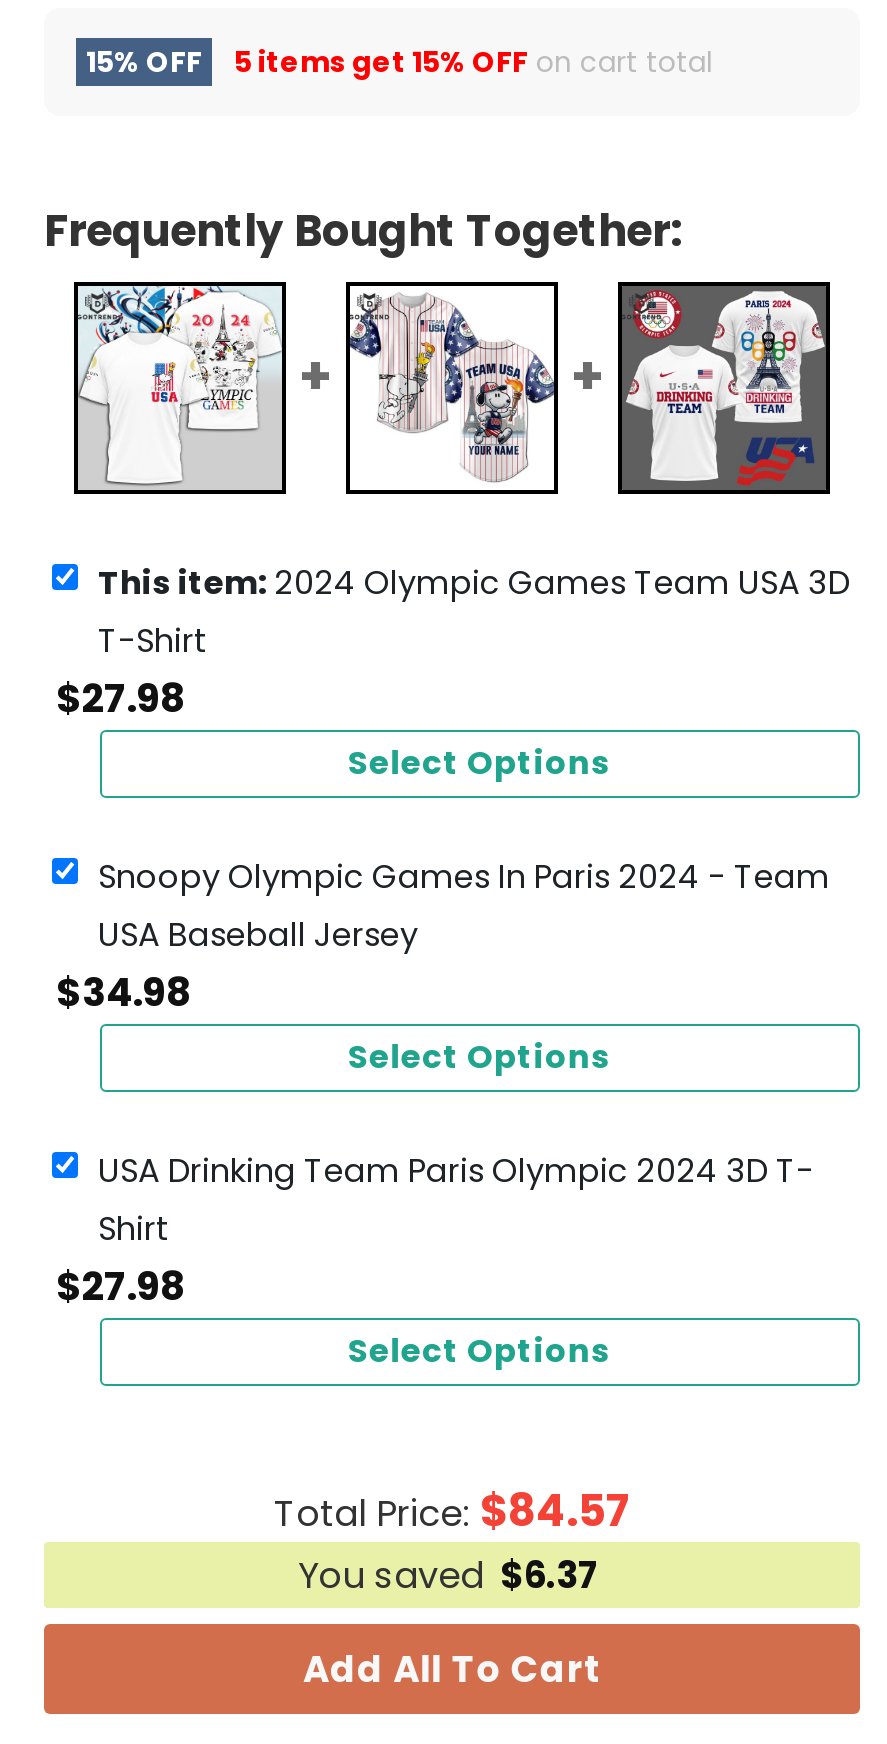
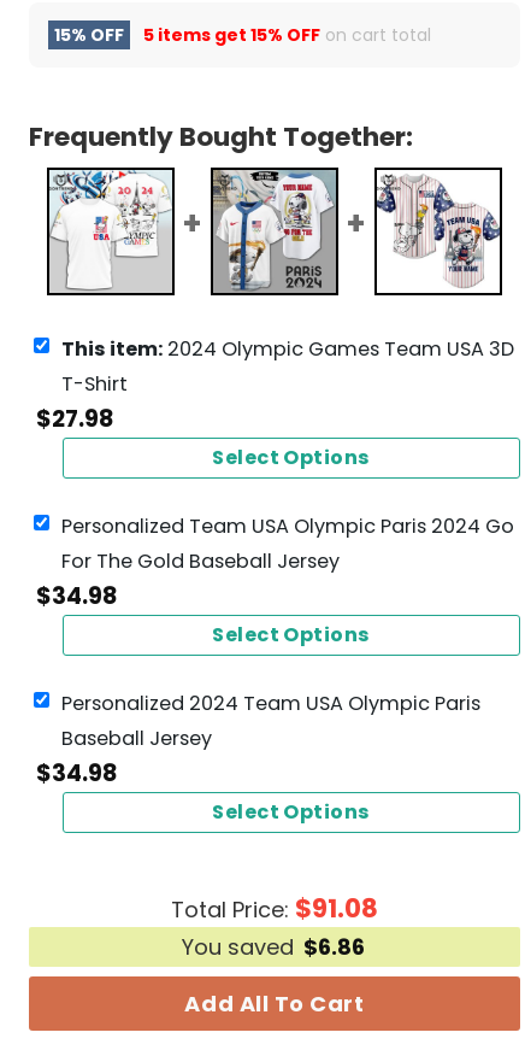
- [image]
+ [image]

- [image]
+ [image]

- Snoopy Olympic Games In Paris 2024 - Team
- USA Baseball Jersey
+ Personalized Team USA Olympic Paris 2024 Go
+ For The Gold Baseball Jersey

- USA Drinking Team Paris Olympic 2024 3D T-
- Shirt
- $27.98
+ Personalized 2024 Team USA Olympic Paris
+ Baseball Jersey
+ $34.98

- Total Price: $84.57
+ Total Price: $91.08

- You saved $6.37
+ You saved $6.86
